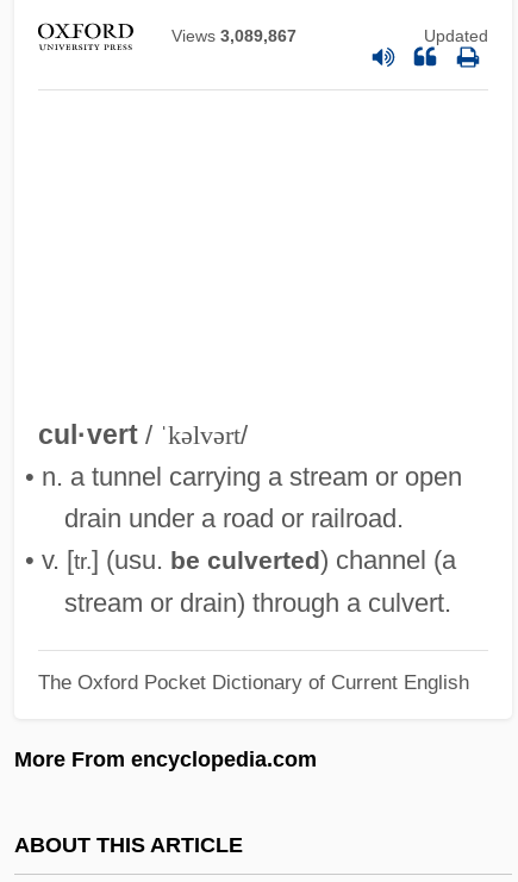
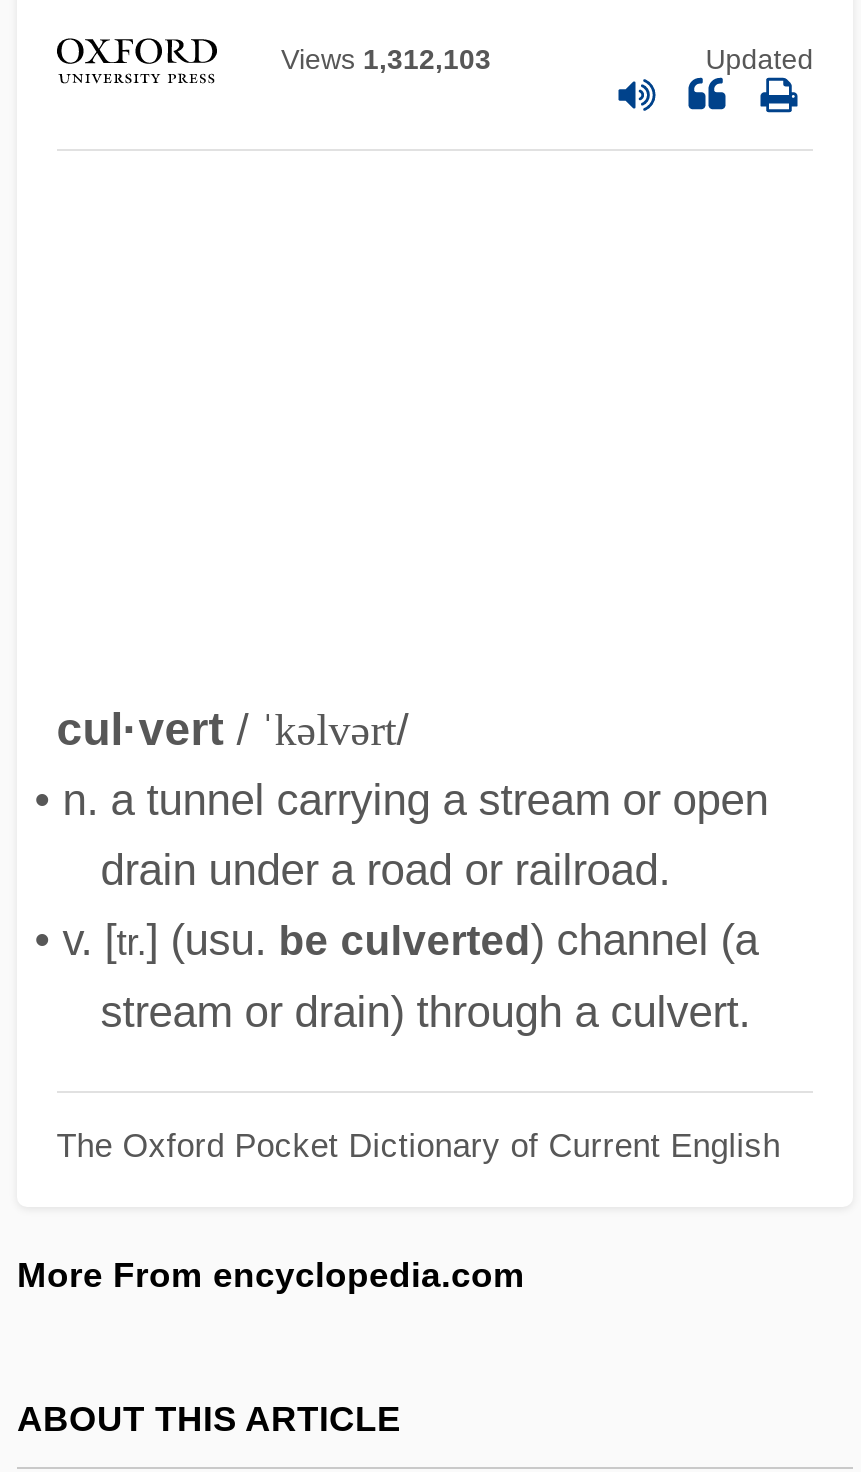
- Views 3,089,867
+ Views 1,312,103
